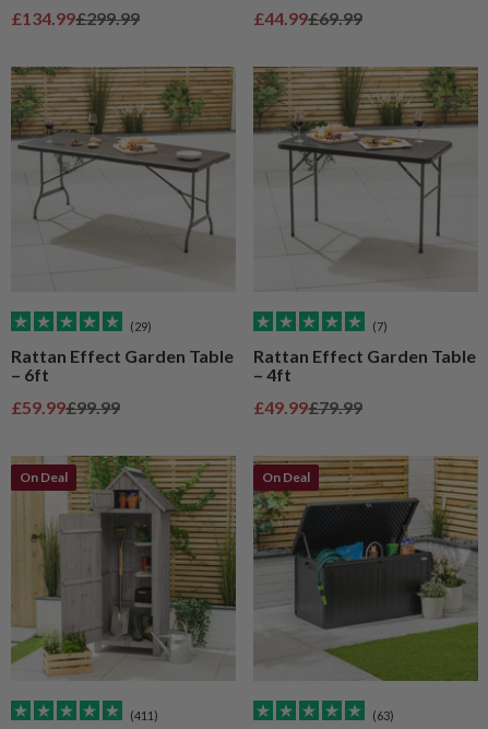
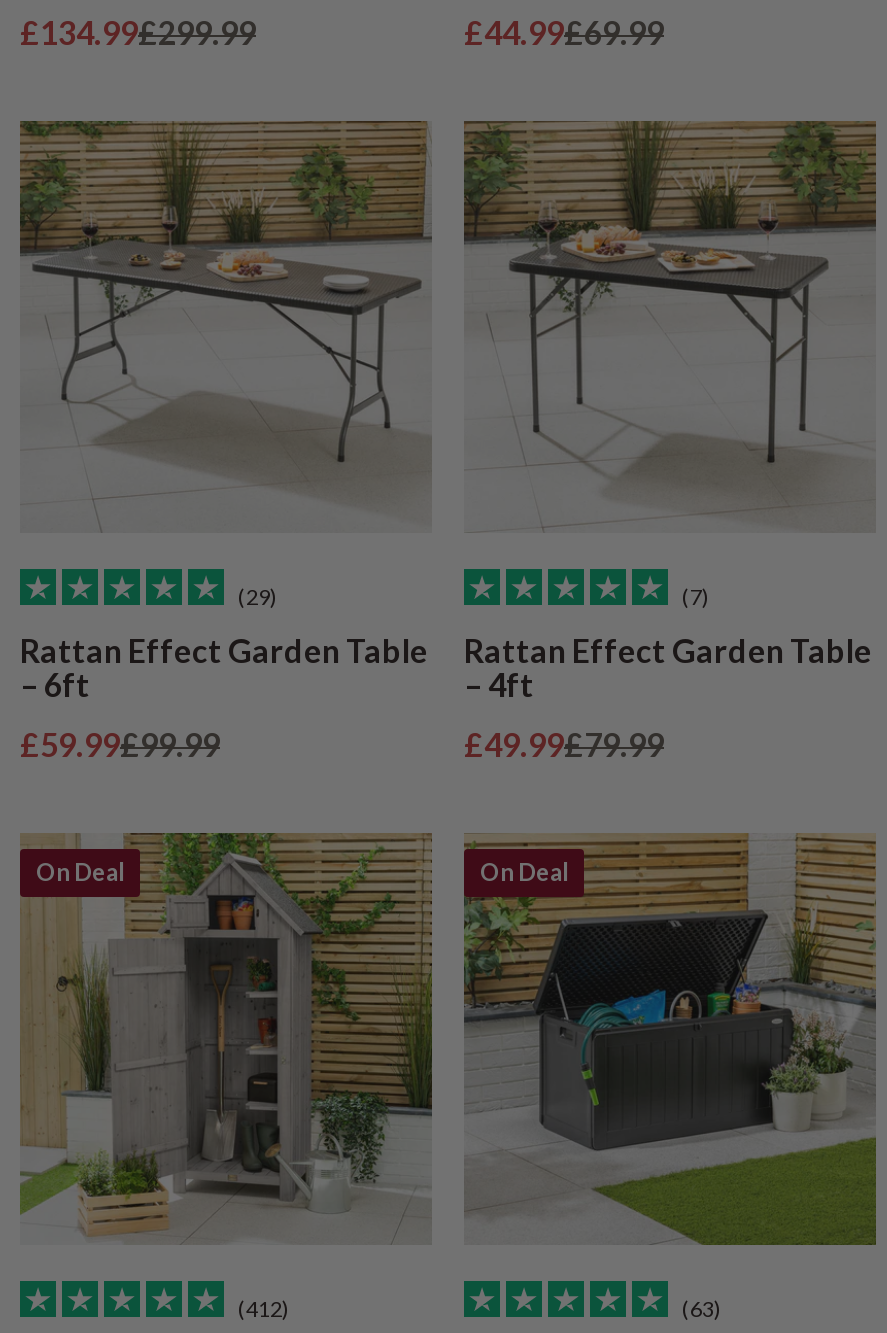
- (411)
+ (412)
